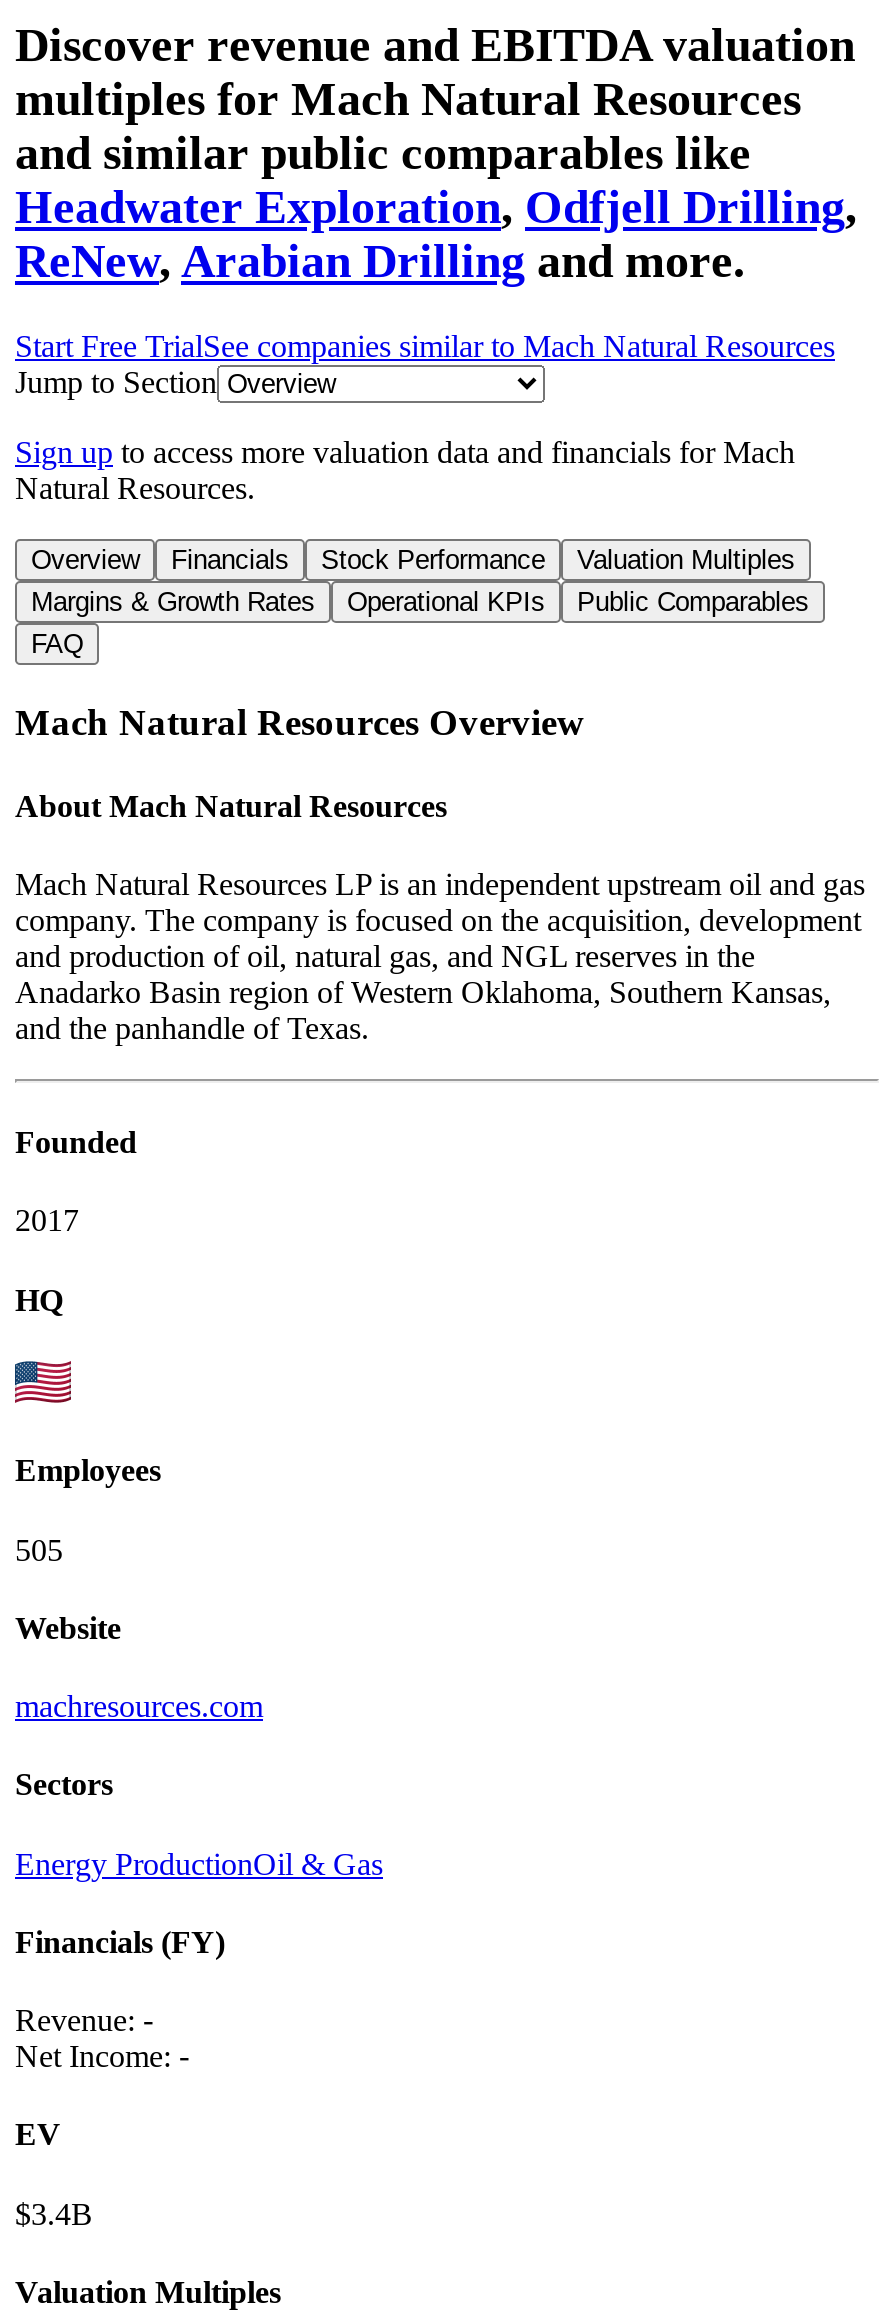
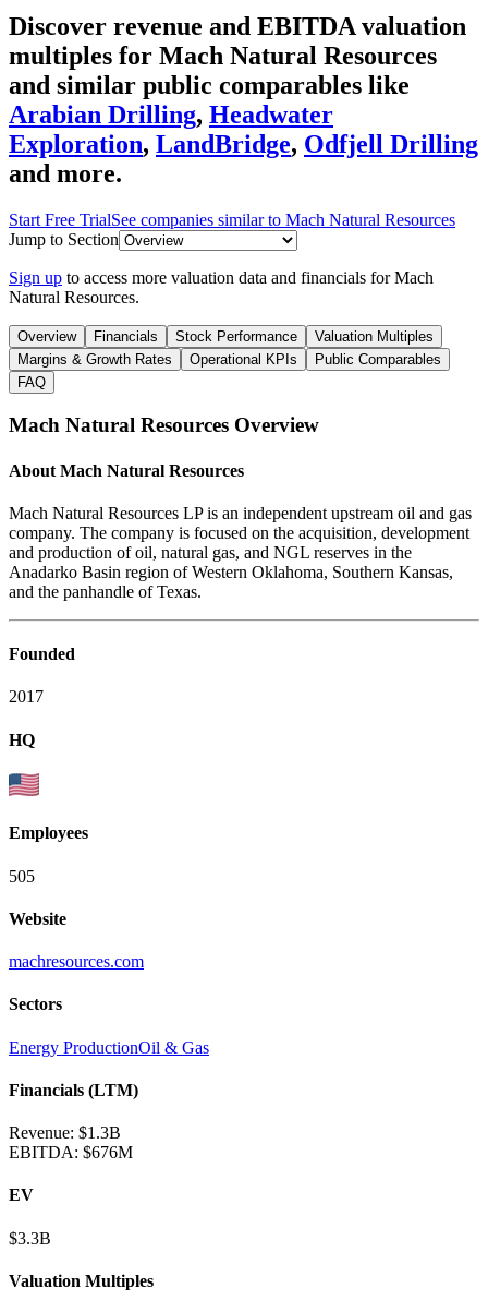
- Headwater Exploration, Odfjell Drilling,
- ReNew, Arabian Drilling and more.
+ Arabian Drilling, Headwater
+ Exploration, LandBridge, Odfjell Drilling
+ and more.

- Financials (FY)
+ Financials (LTM)

- Revenue: -
- Net Income: -
+ Revenue: $1.3B
+ EBITDA: $676M

- $3.4B
+ $3.3B
